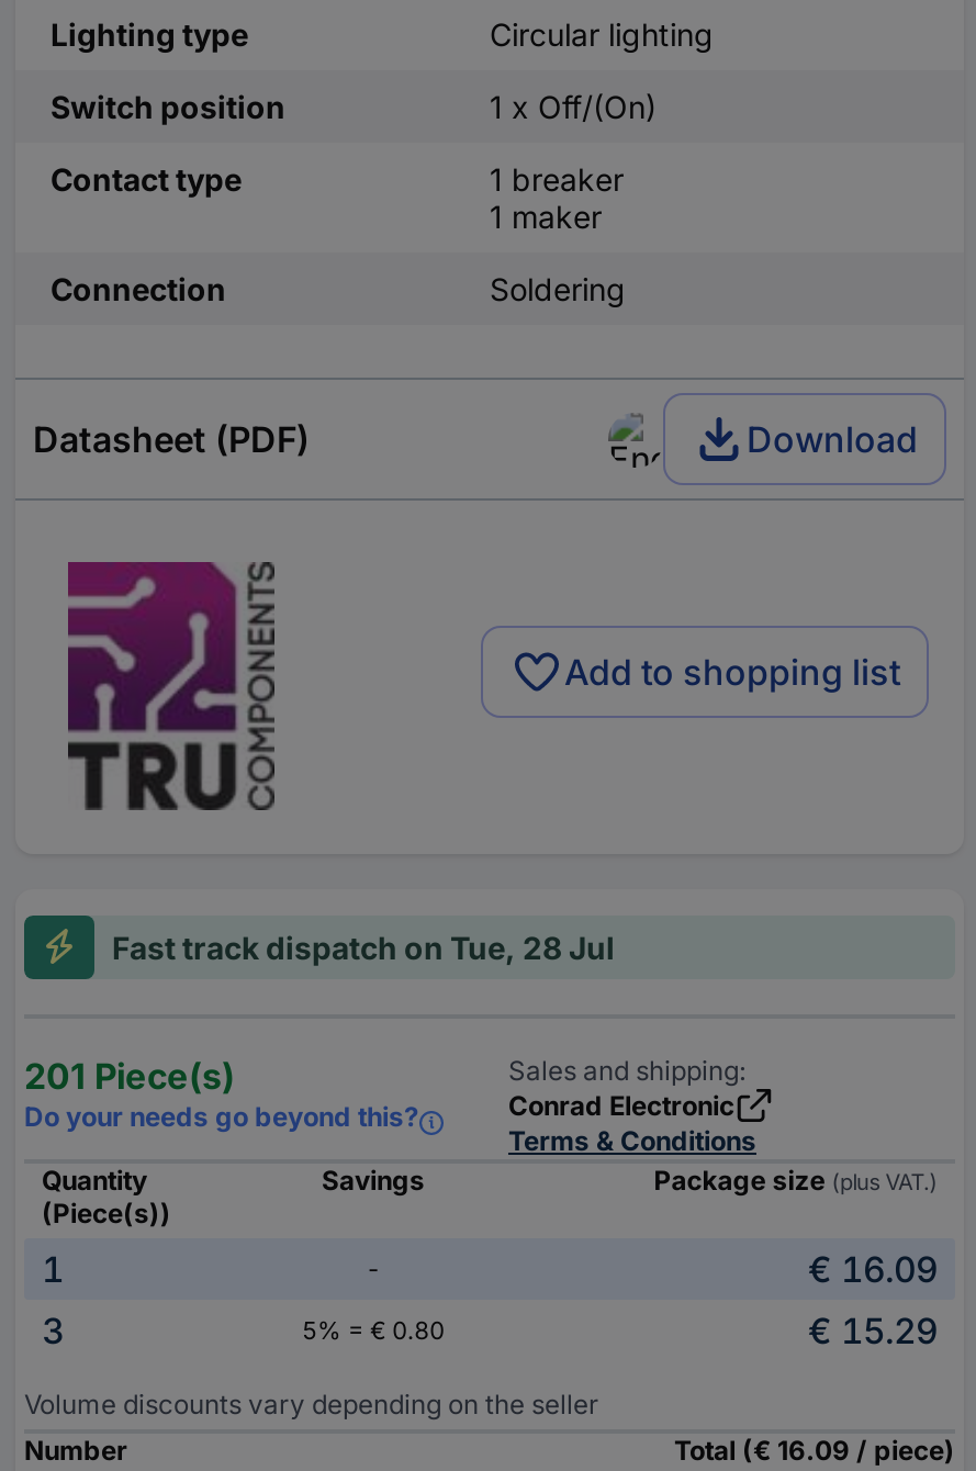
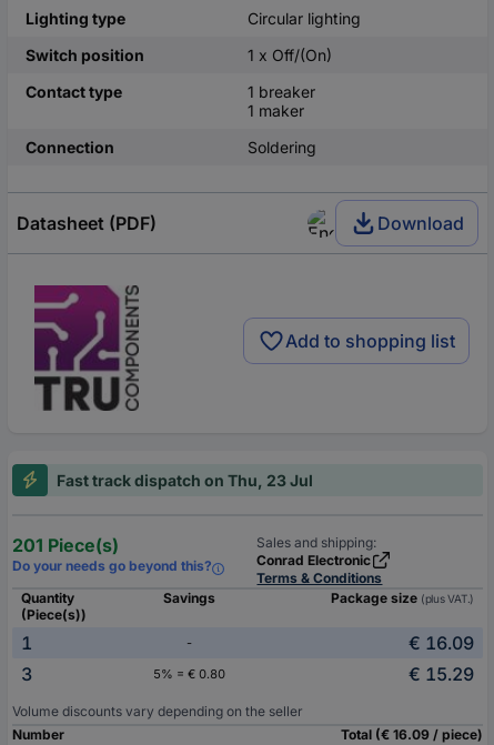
- Fast track dispatch on Tue, 28 Jul
+ Fast track dispatch on Thu, 23 Jul
